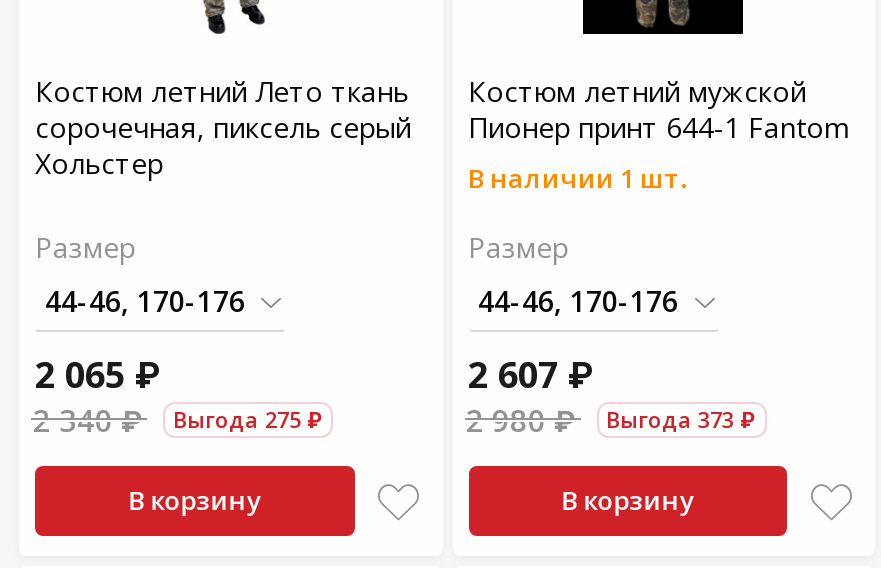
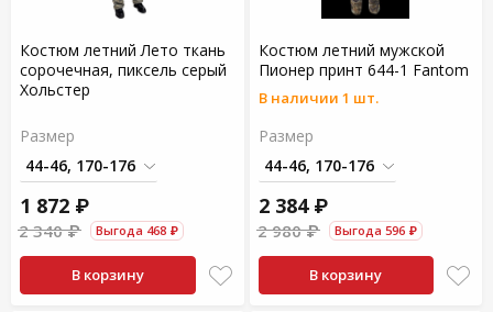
- 2 065 ₽
+ 1 872 ₽

- 2 607 ₽
+ 2 384 ₽

- 2 340 ₽ Выгода 275 ₽
+ 2 340 ₽ Выгода 468 ₽

- 2 980 ₽ Выгода 373 ₽
+ 2 980 ₽ Выгода 596 ₽
